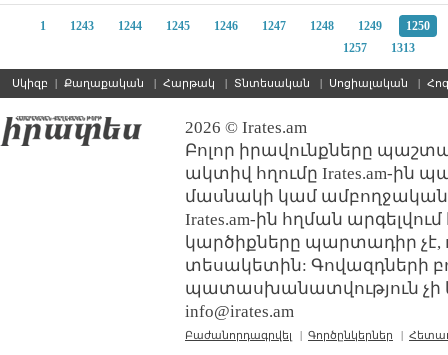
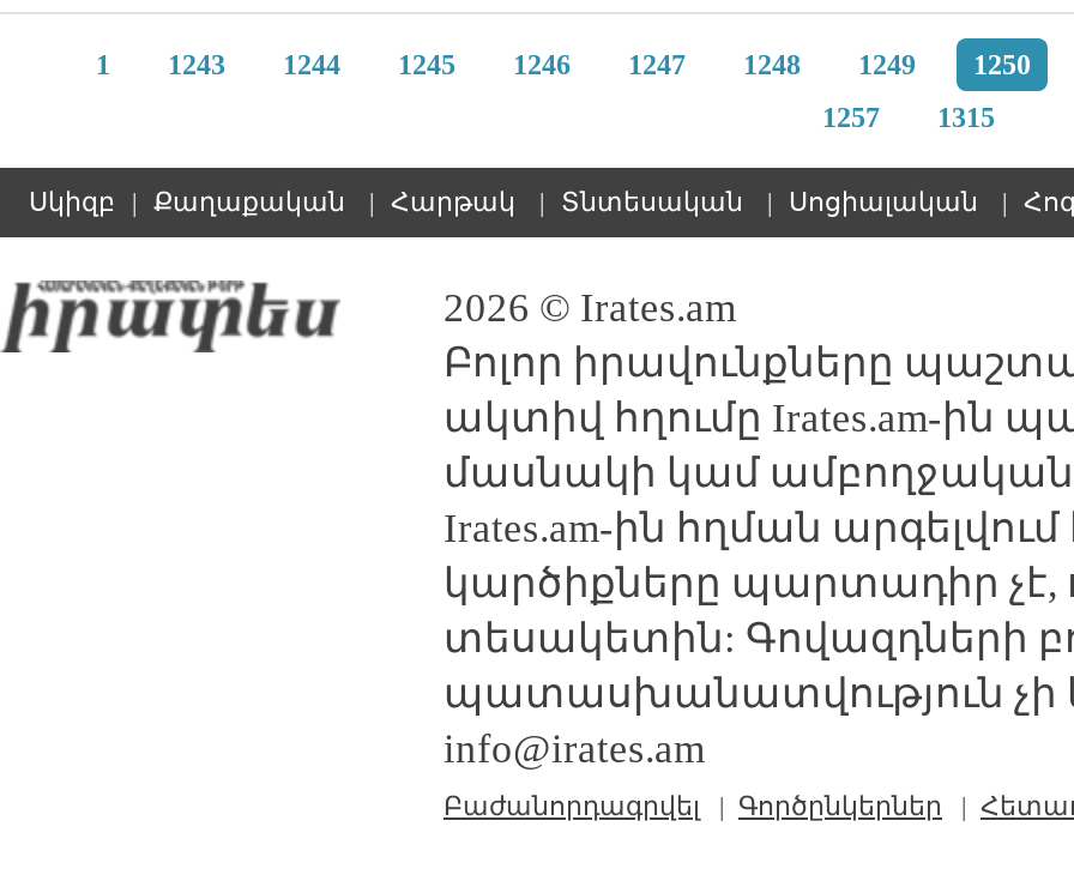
- 1257 1313
+ 1257 1315
